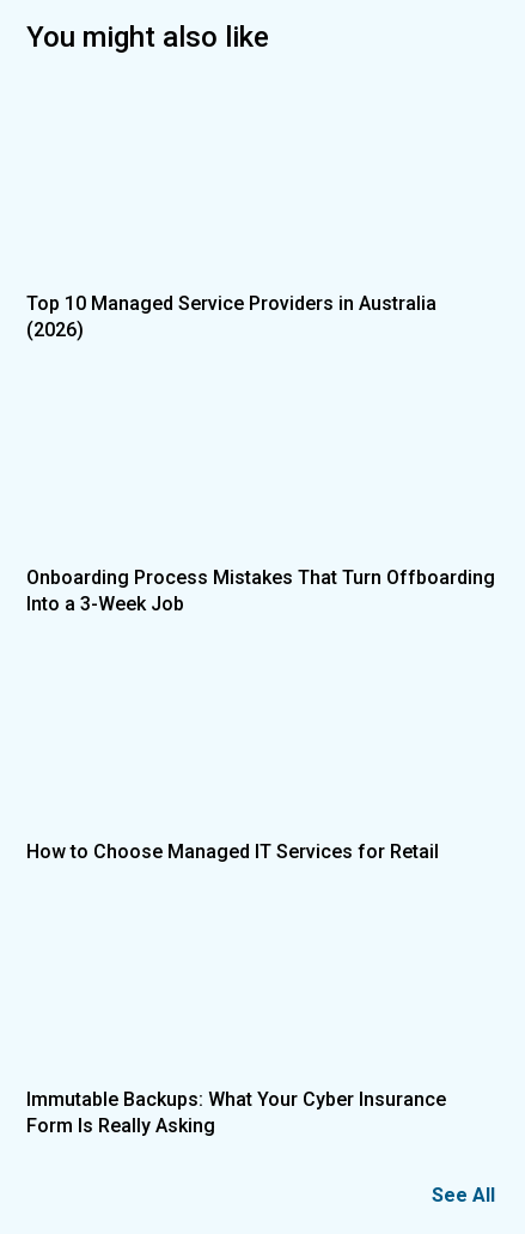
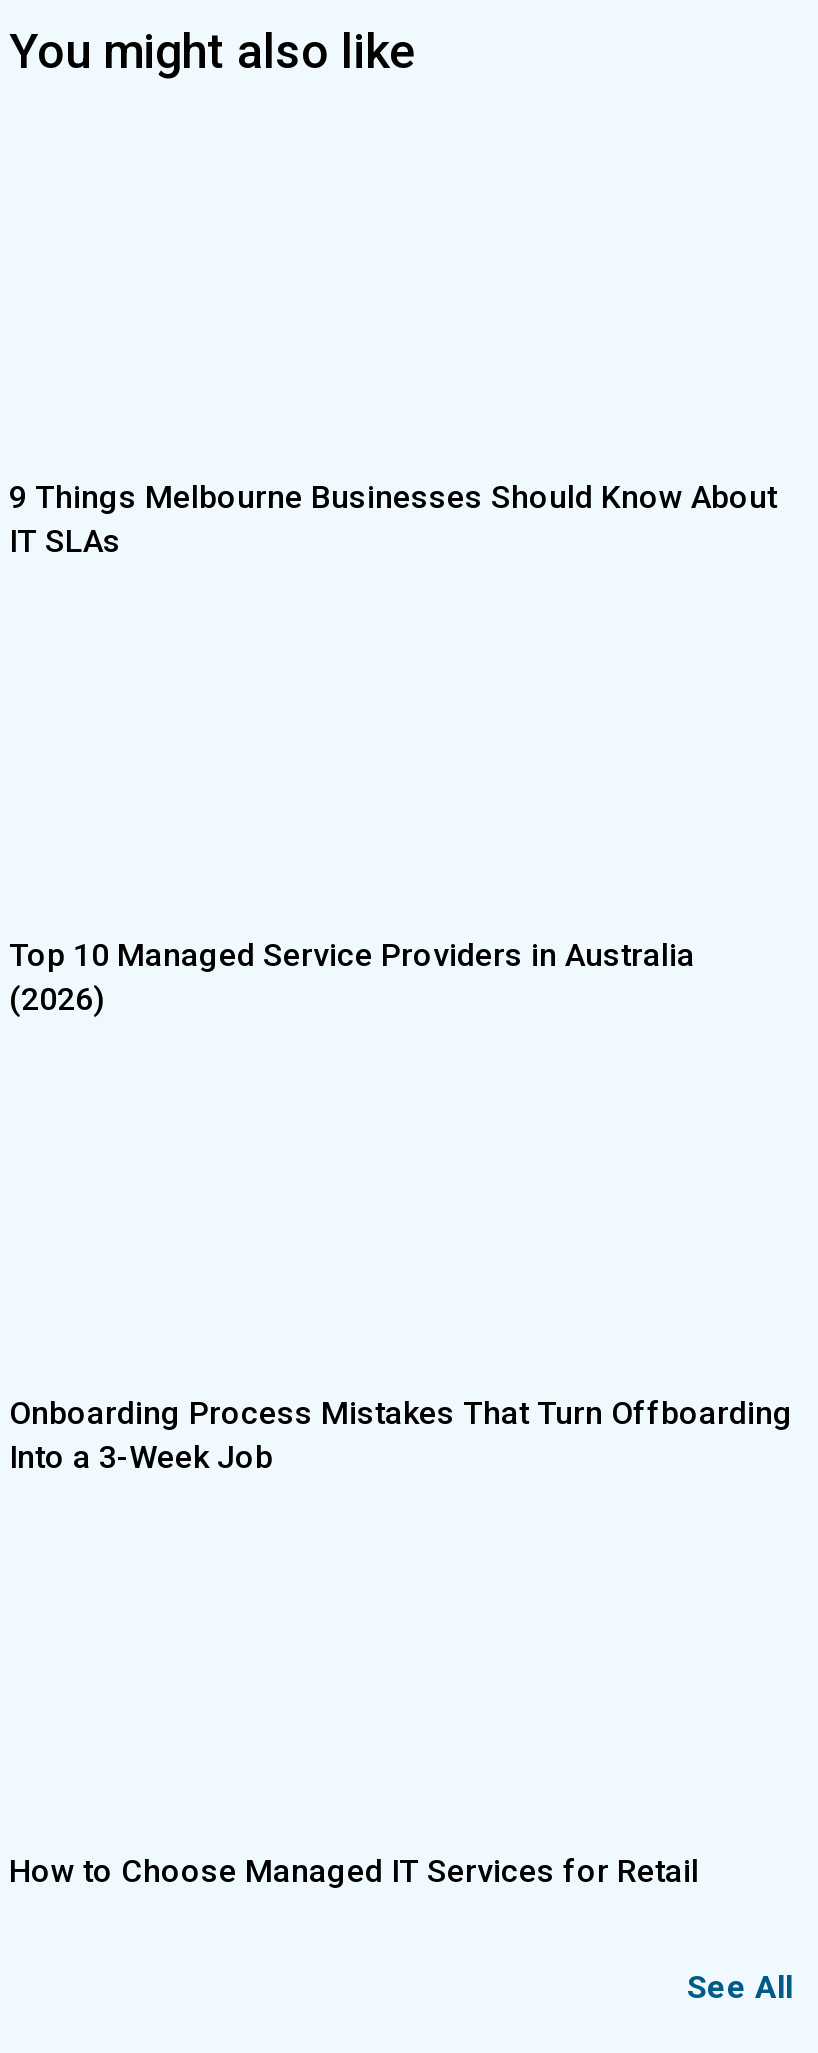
+ 9 Things Melbourne Businesses Should Know About
+ IT SLAs

moved down: Top 10 Managed Service Providers in Australia | (2026) | Onboarding Process Mistakes That Turn Offboarding | Into a 3-Week Job | How to Choose Managed IT Services for Retail

- Immutable Backups: What Your Cyber Insurance
- Form Is Really Asking
